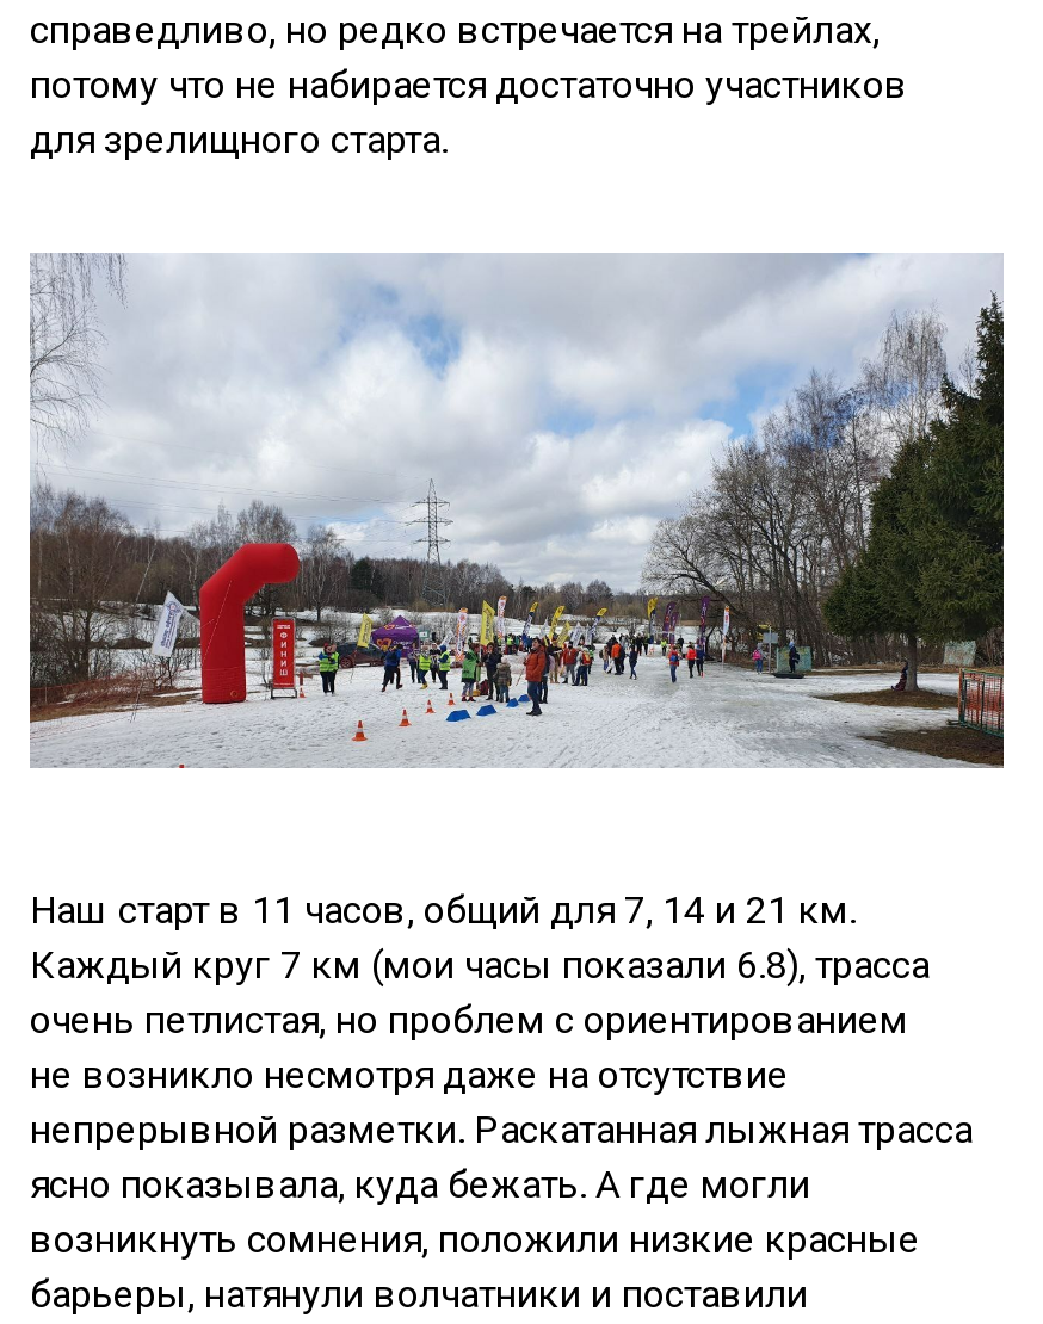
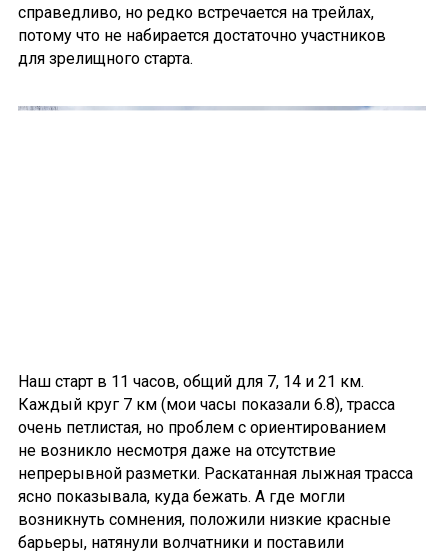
- [image]
